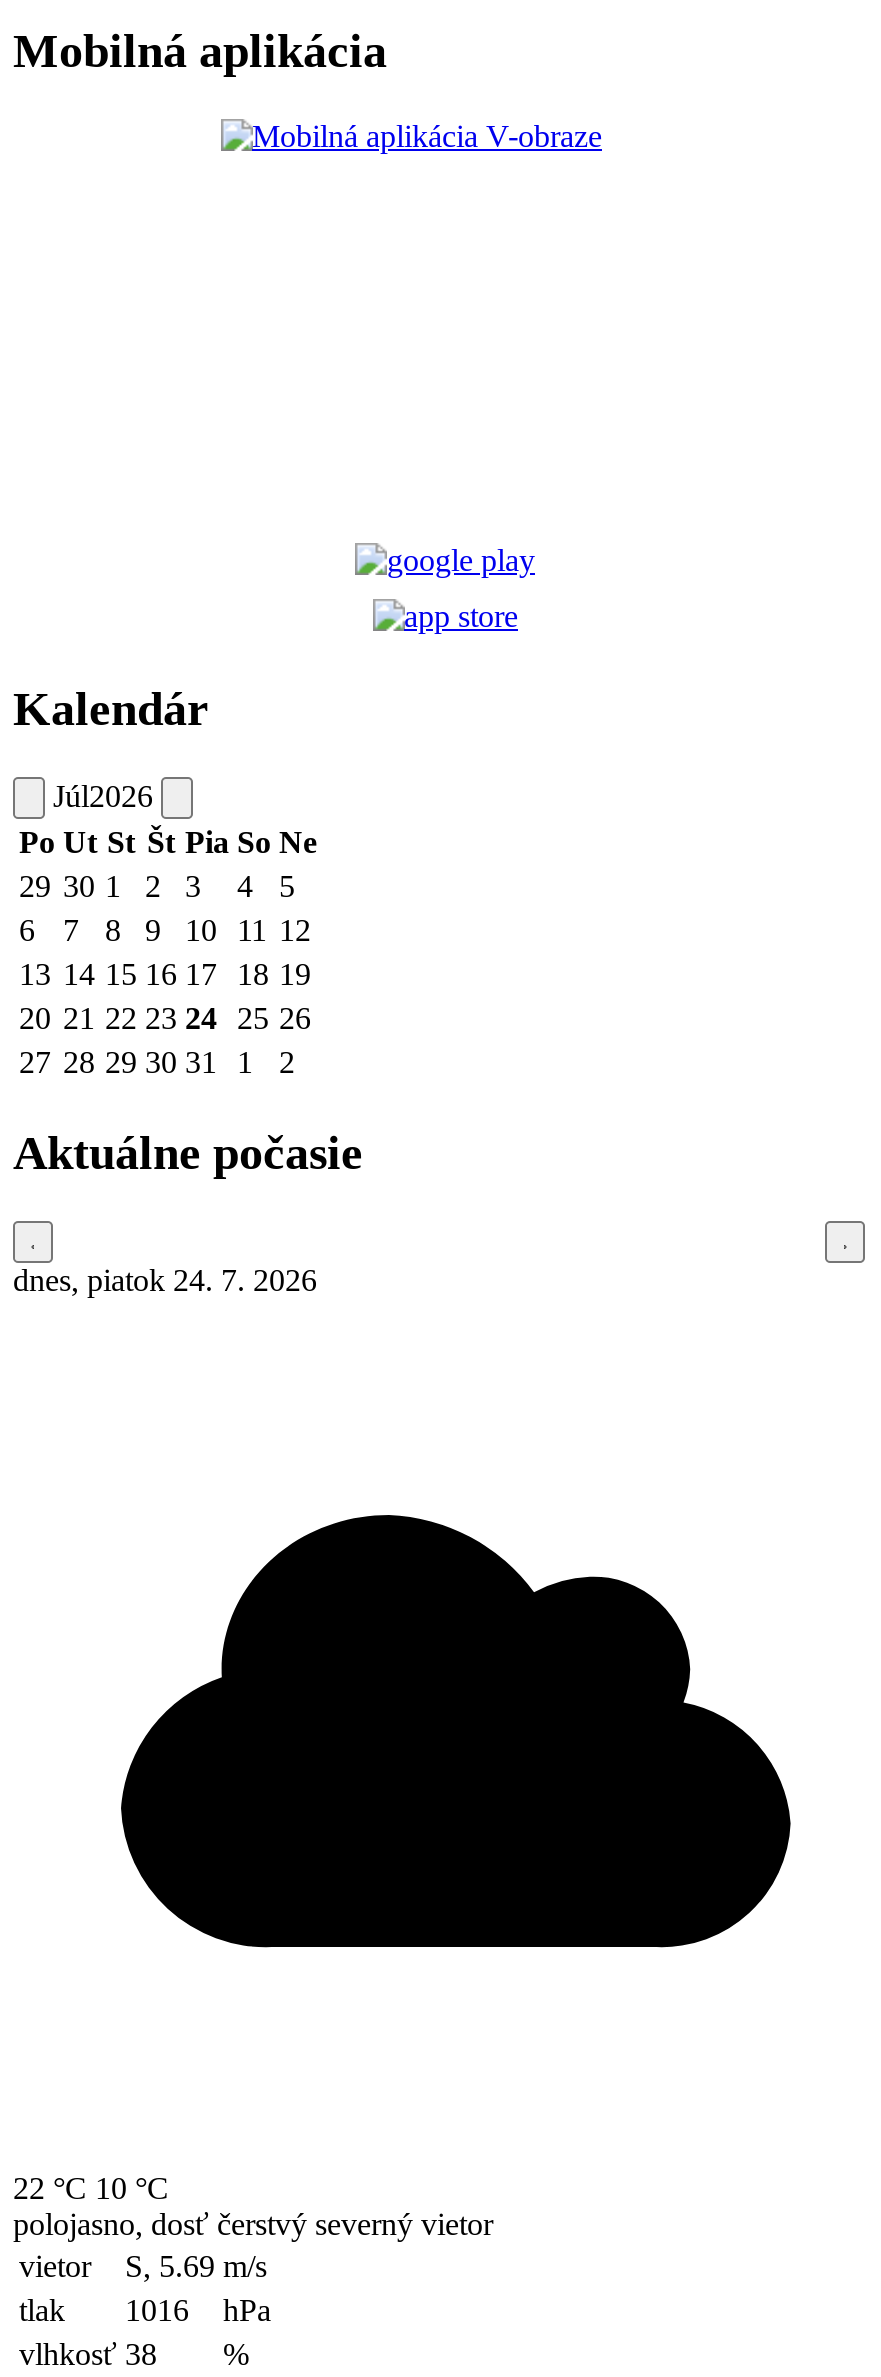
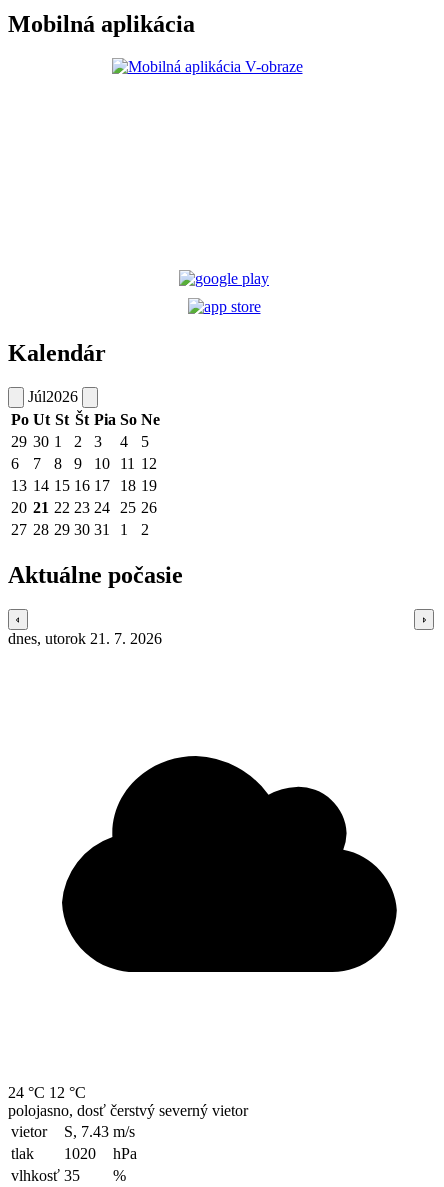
- dnes, piatok 24. 7. 2026
+ dnes, utorok 21. 7. 2026

- 22 °C 10 °C
+ 24 °C 12 °C

- vietor S, 5.69 m/s
+ vietor S, 7.43 m/s

- tlak 1016 hPa
+ tlak 1020 hPa

- vlhkosť 38
+ vlhkosť 35
